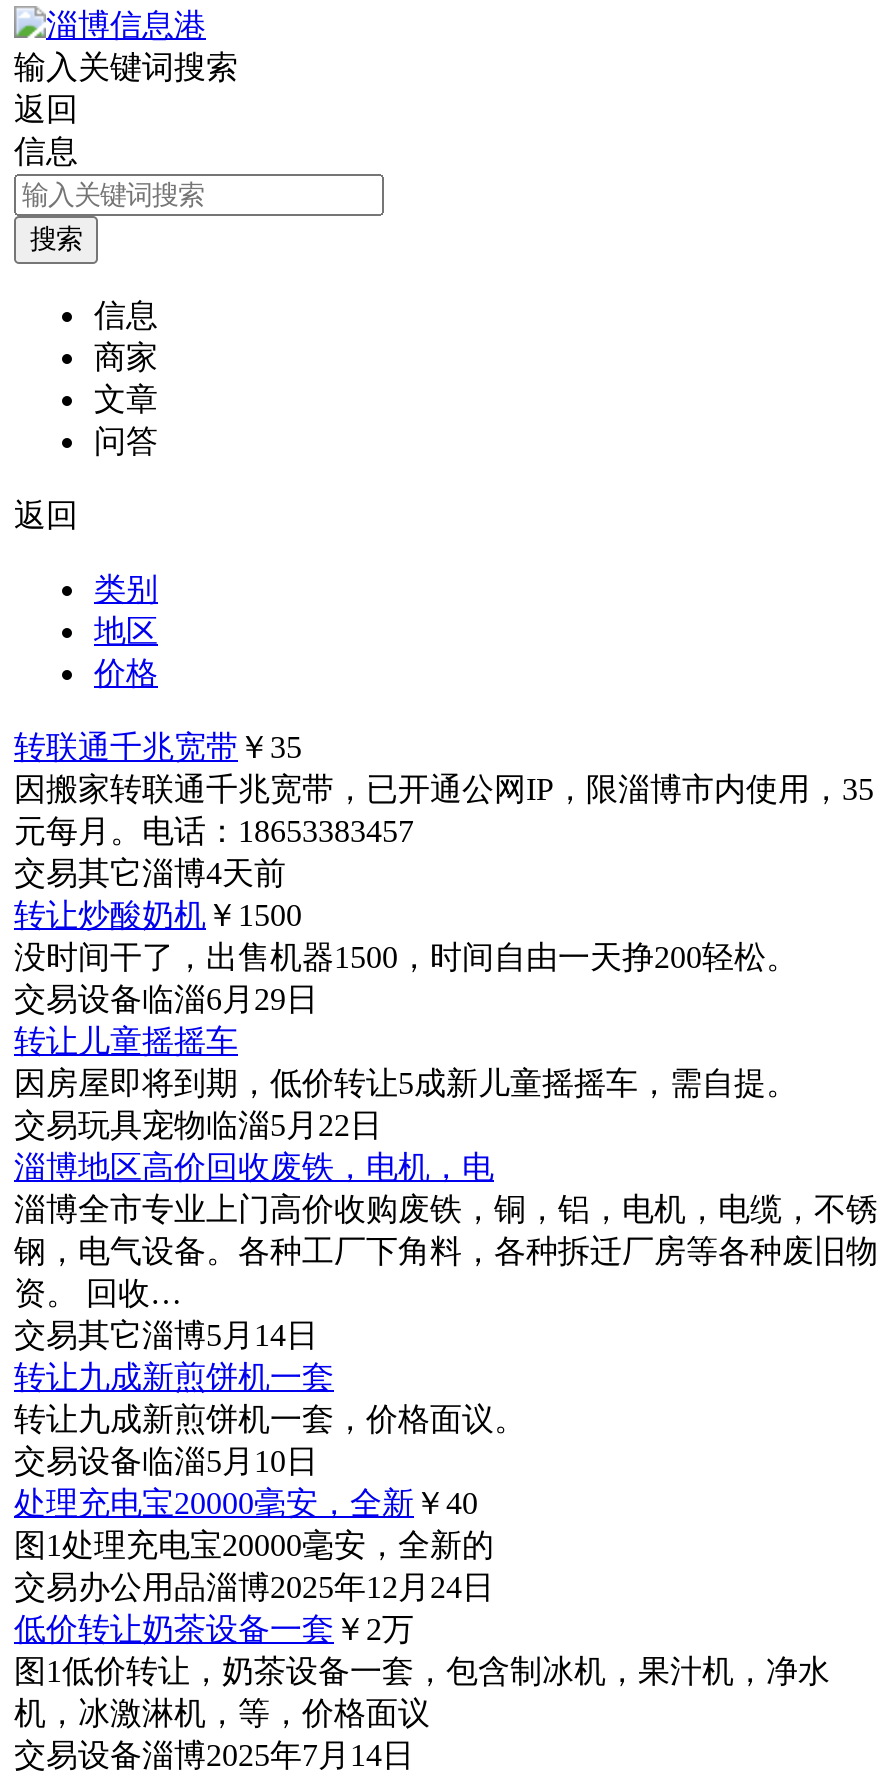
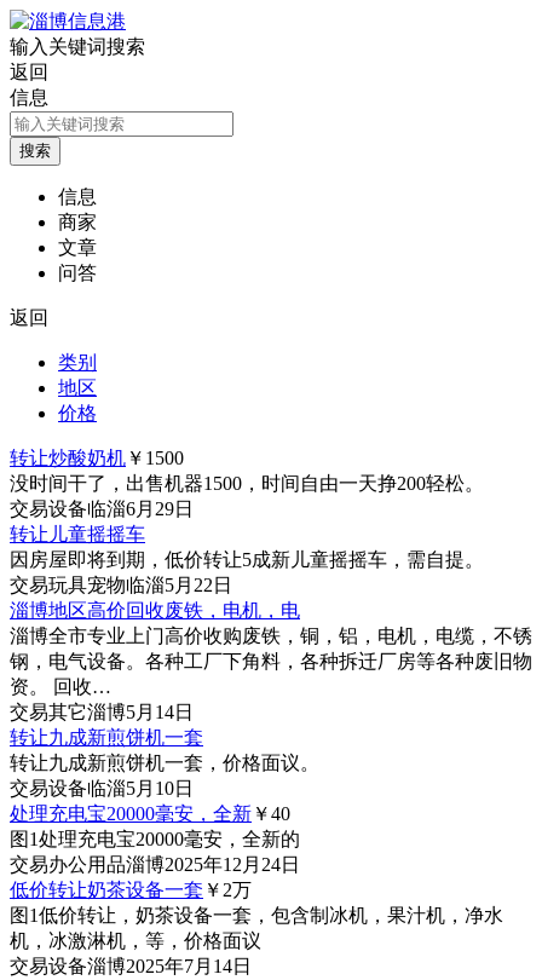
- 转联通千兆宽带￥35
- 因搬家转联通千兆宽带，已开通公网IP，限淄博市内使用，35
- 元每月。电话：18653383457
- 交易其它淄博4天前
